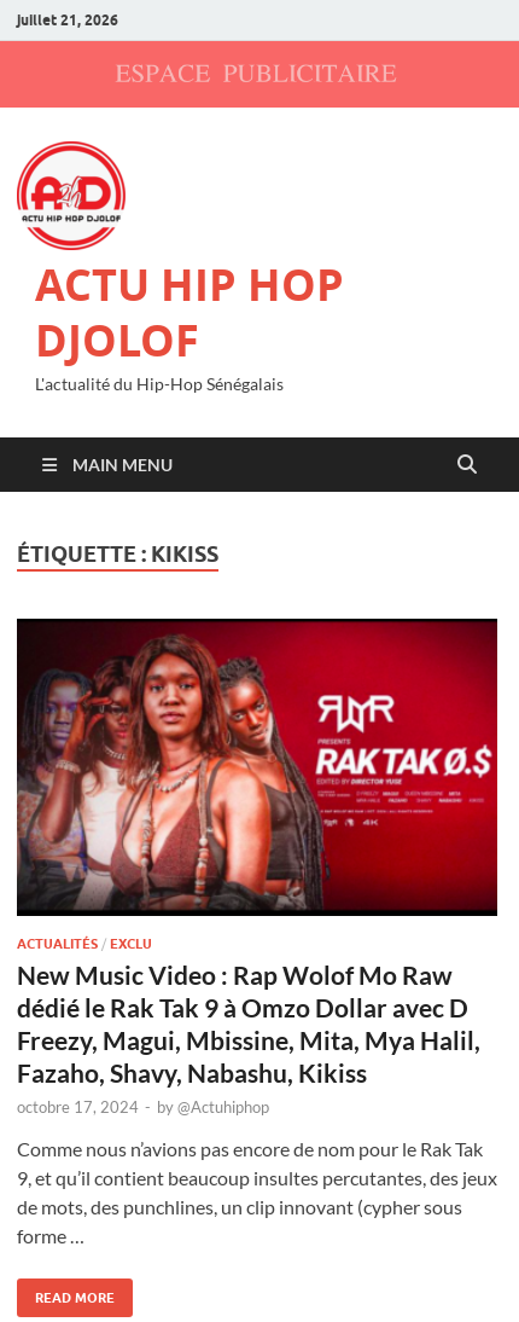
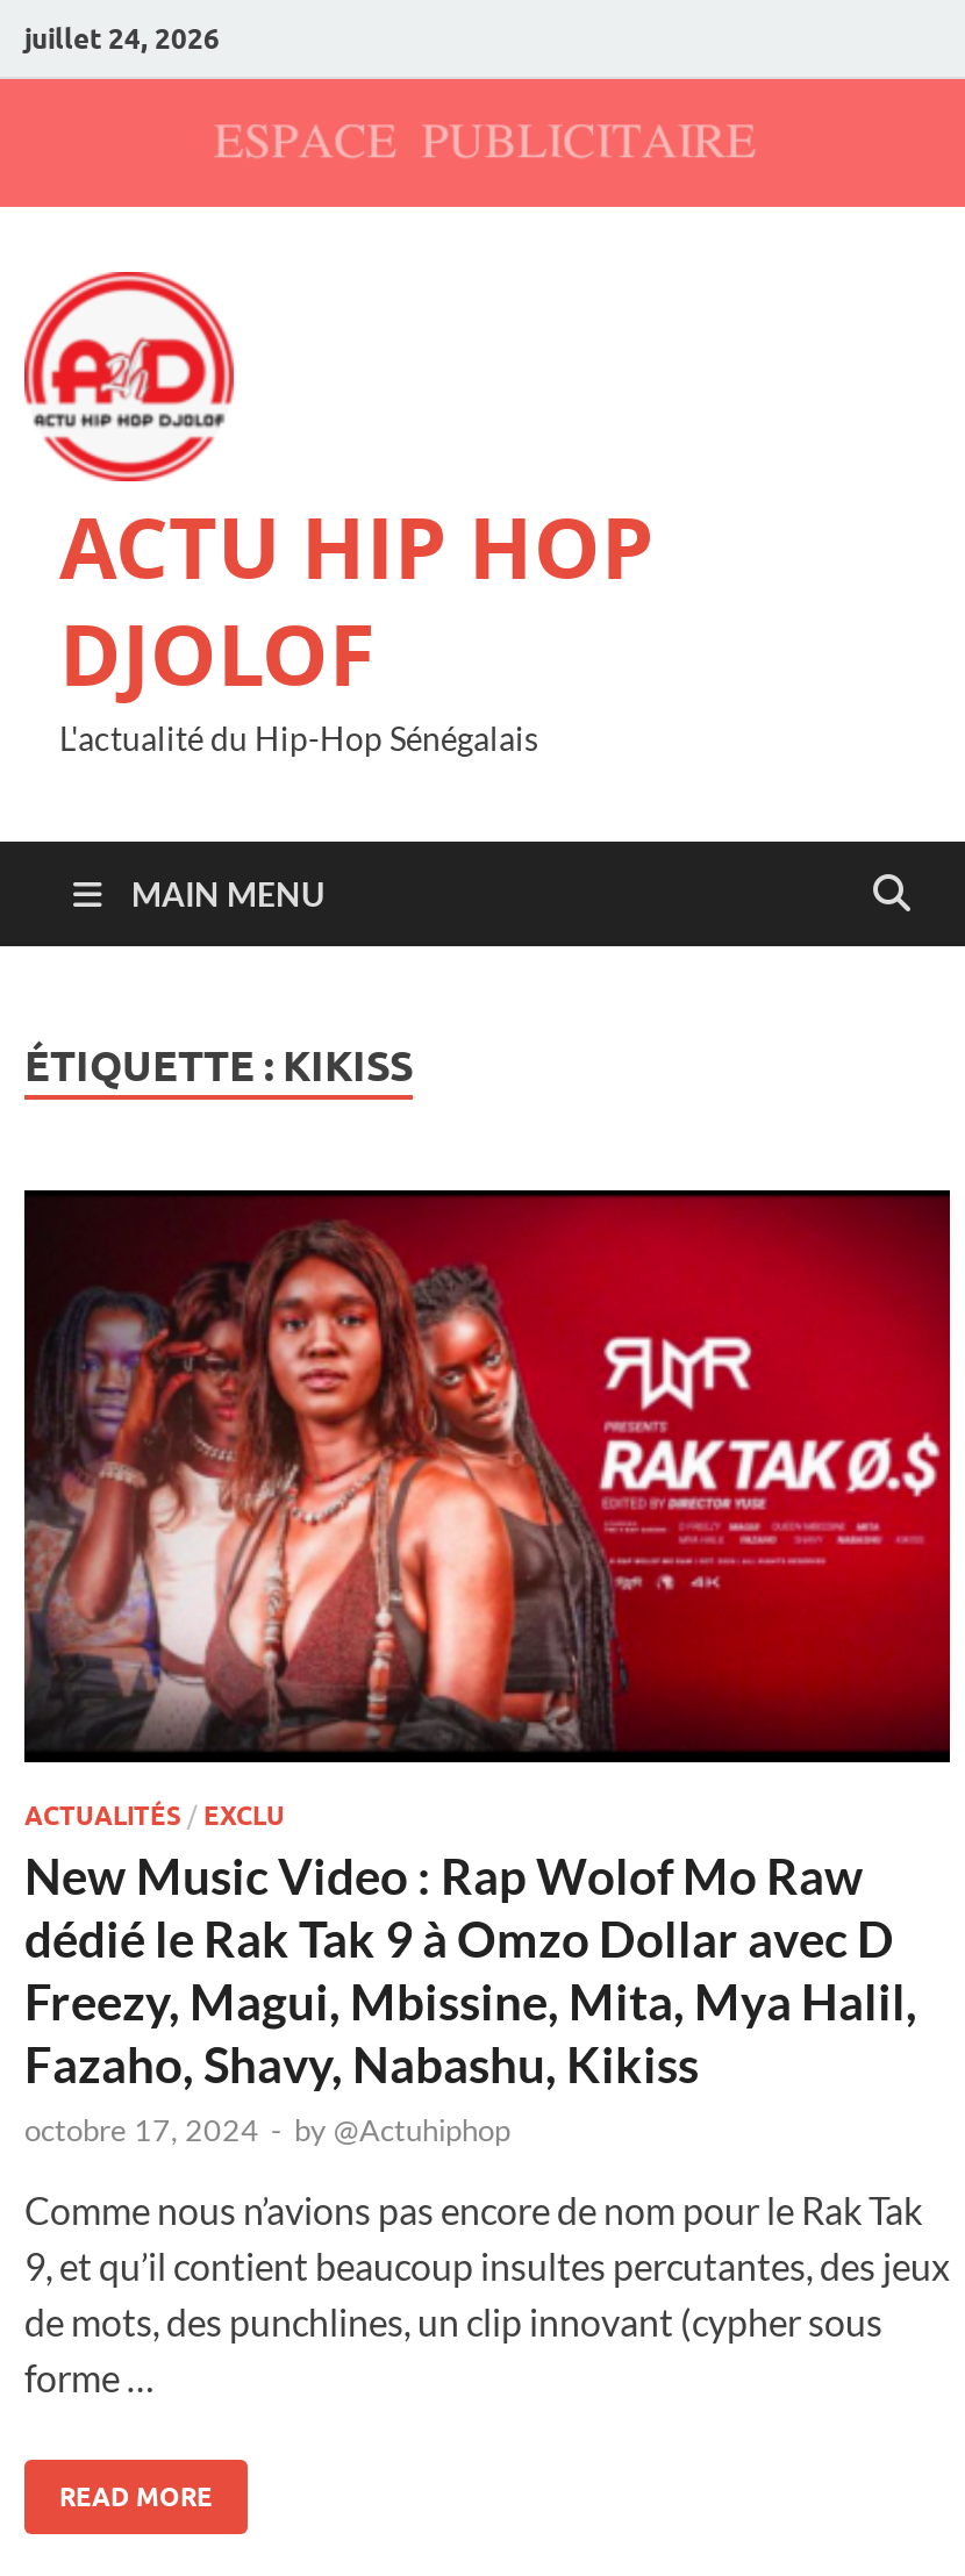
- juillet 21, 2026
+ juillet 24, 2026
